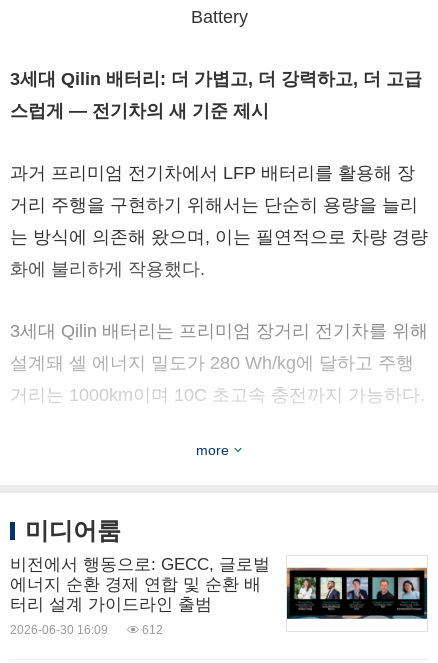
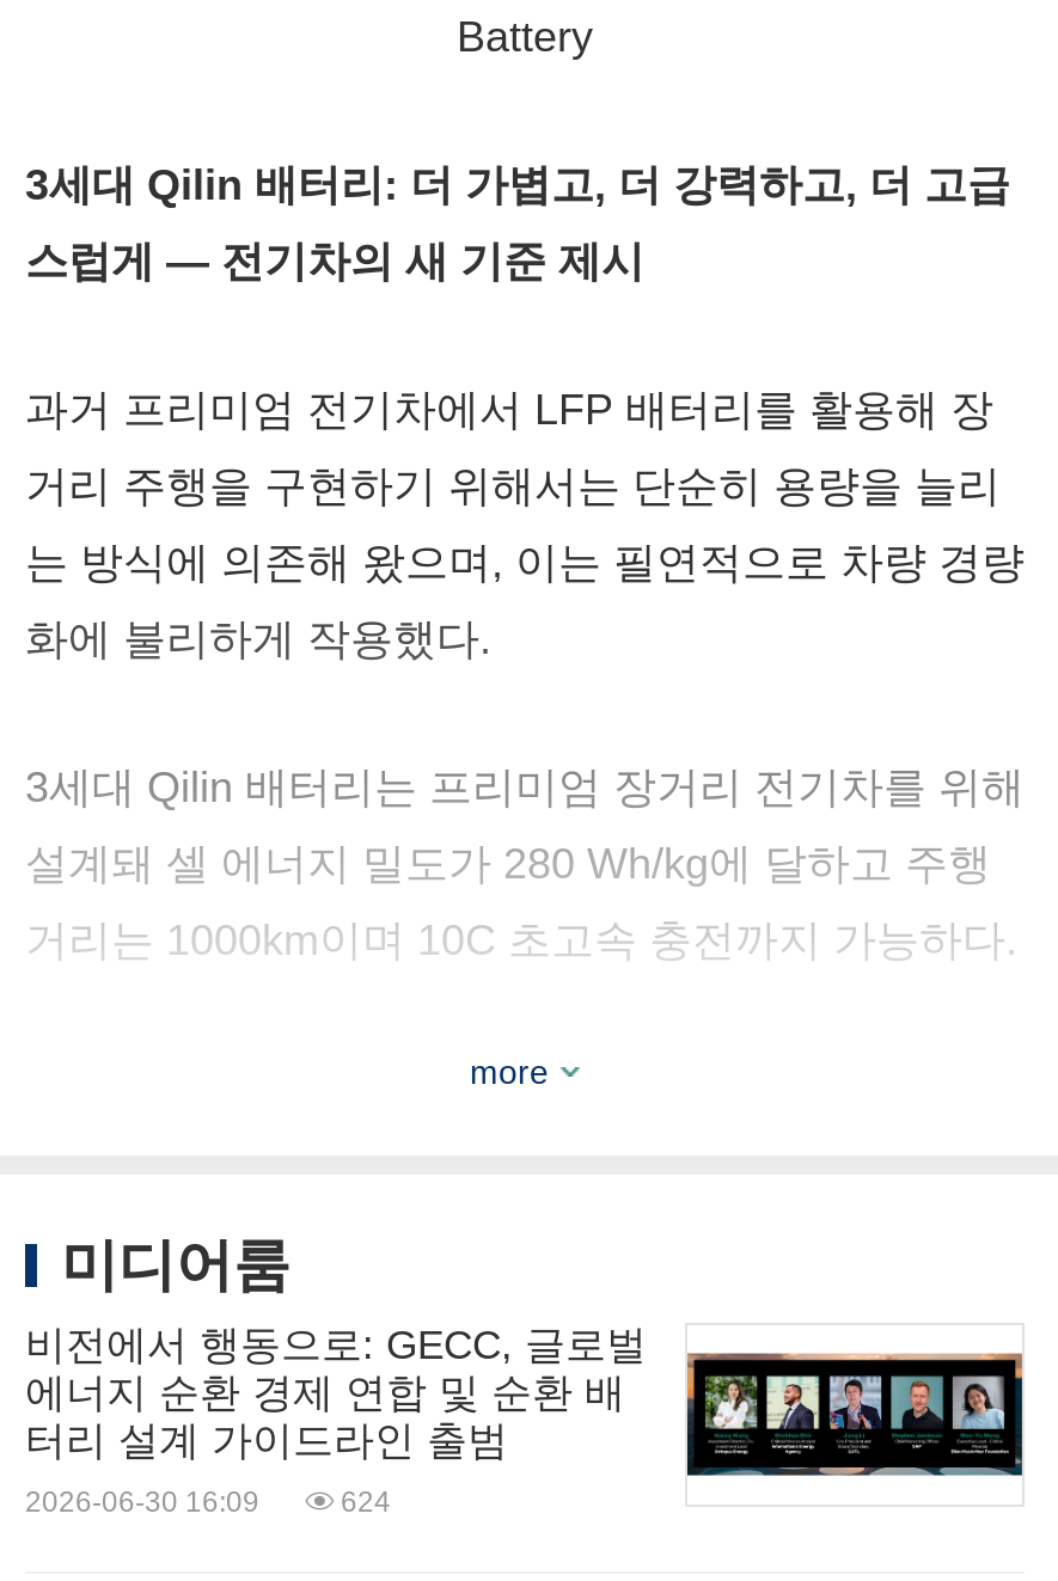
- 612
+ 624
